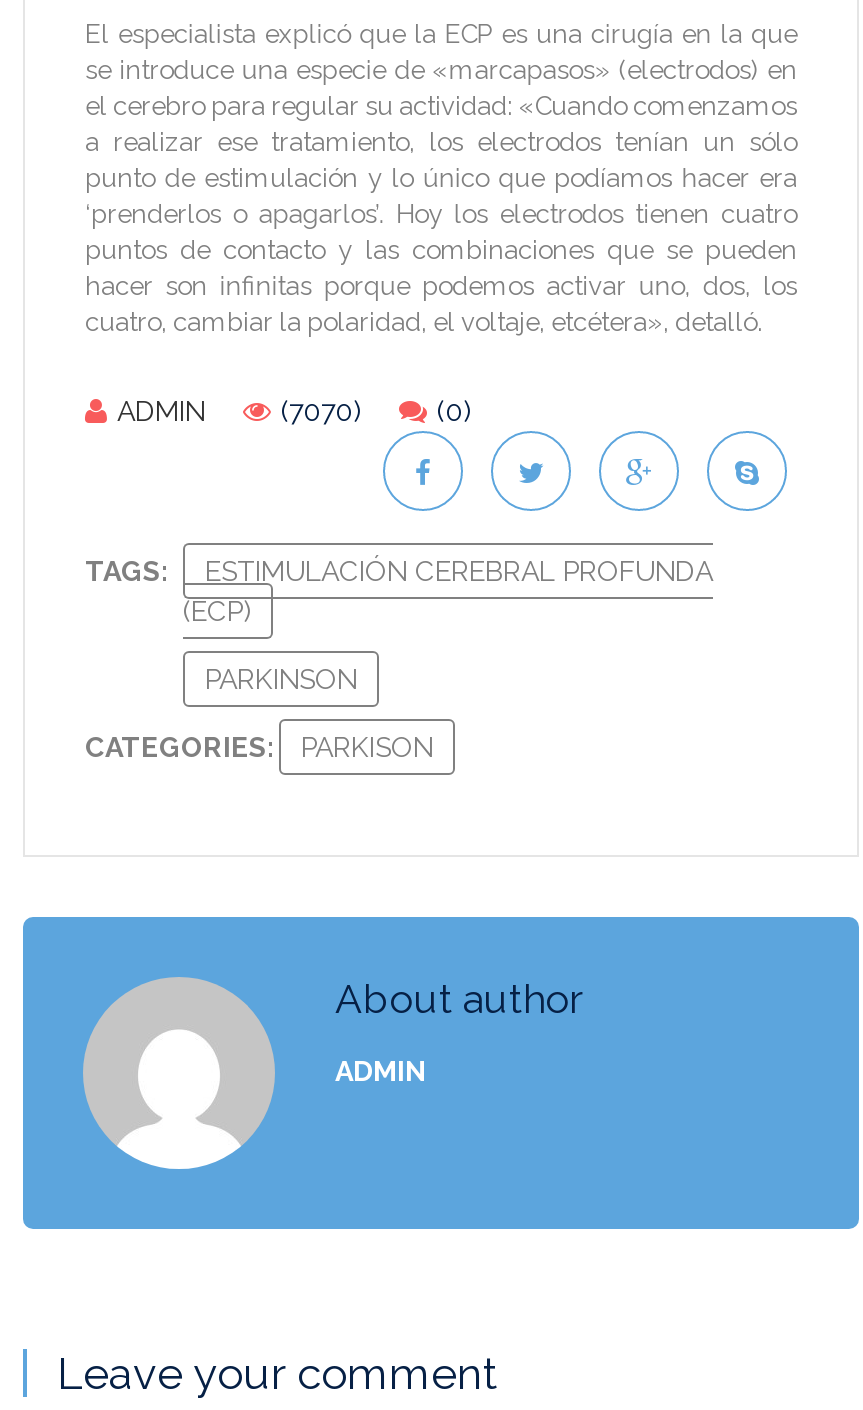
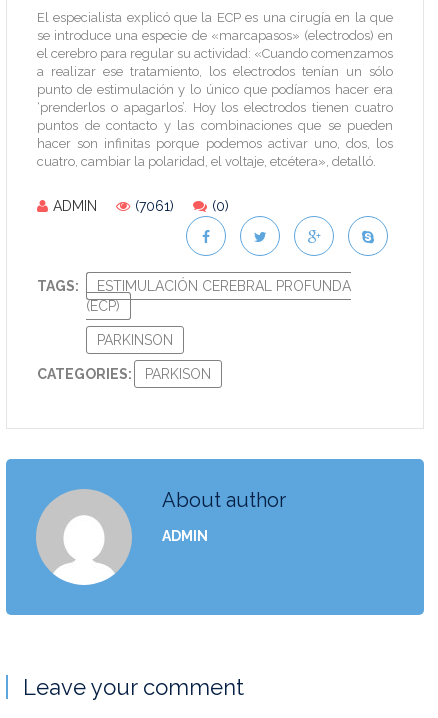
- (7070)
+ (7061)
